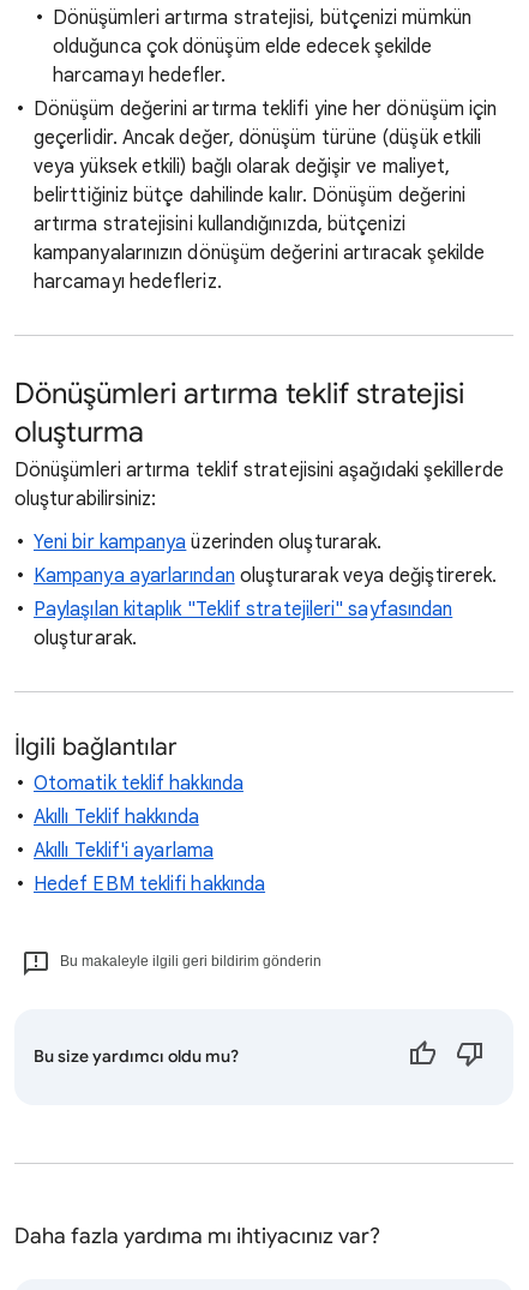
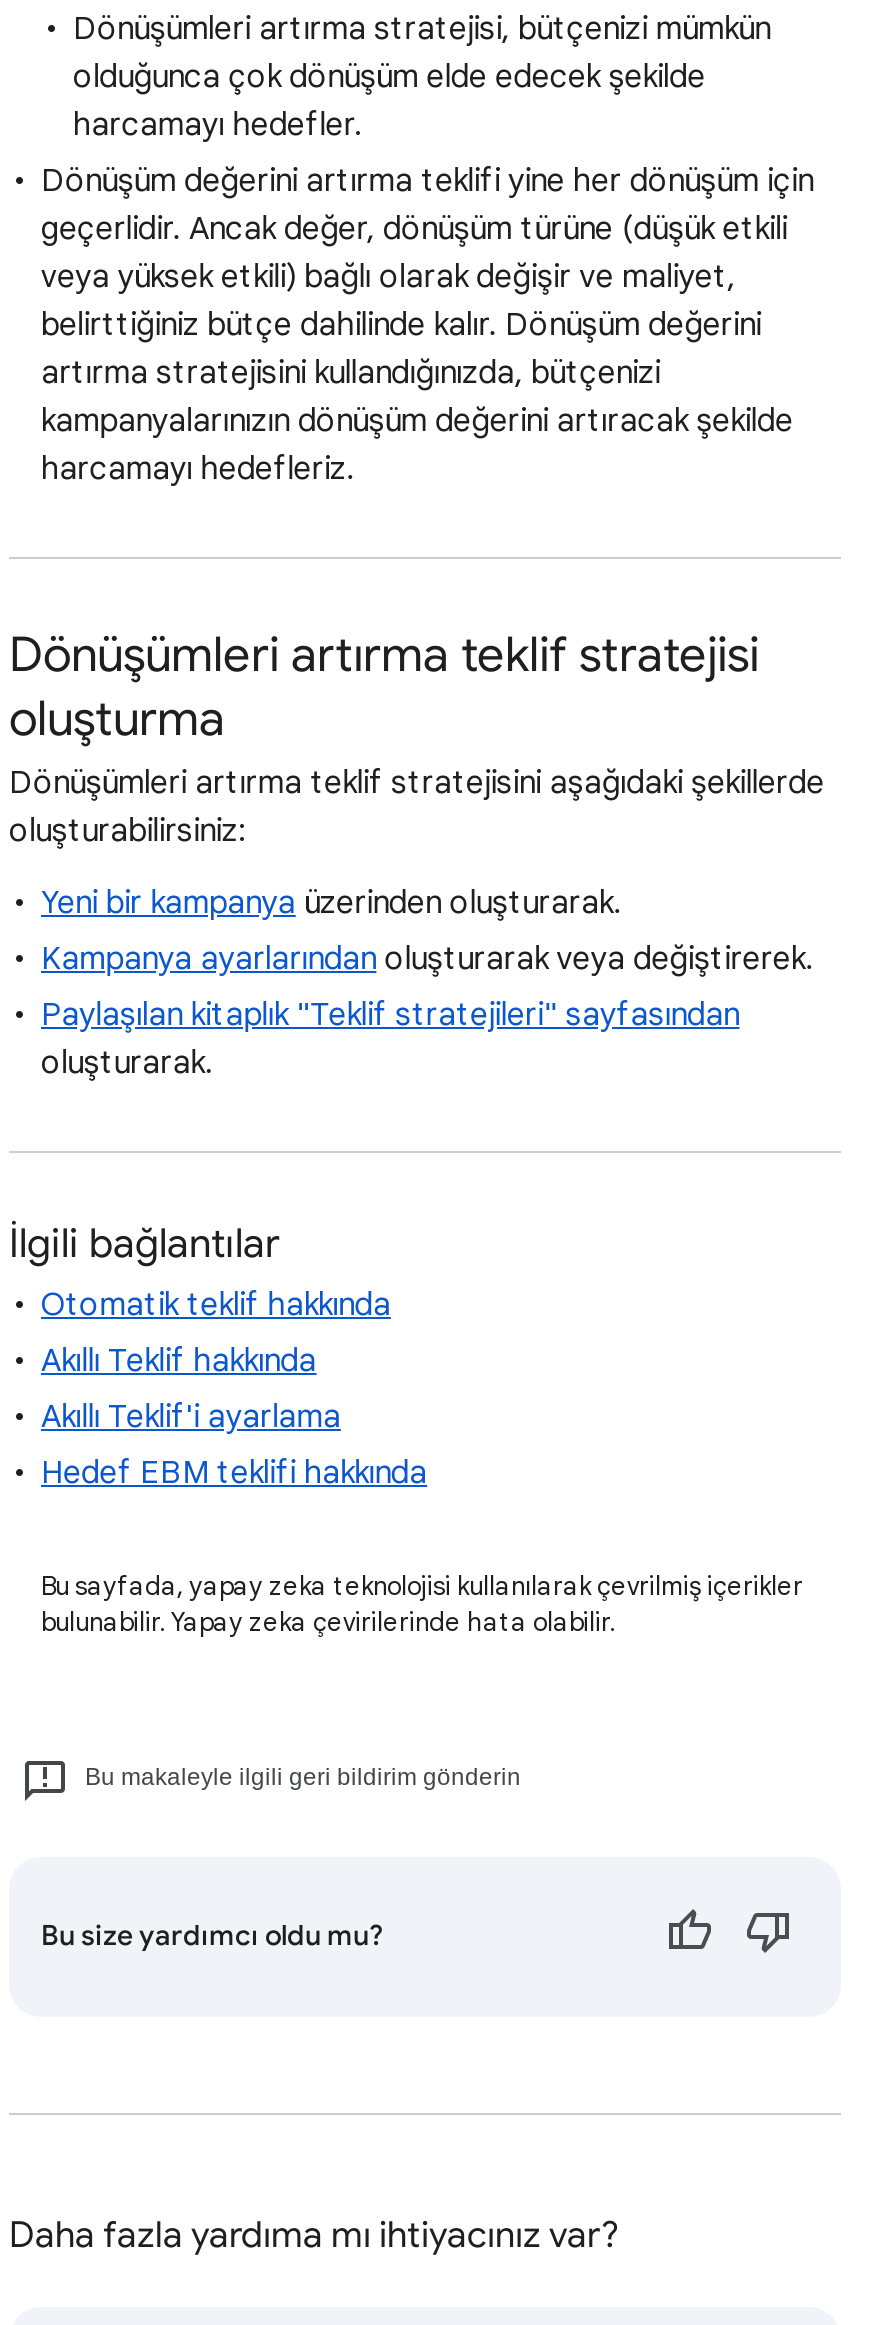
+ Bu sayfada, yapay zeka teknolojisi kullanılarak çevrilmiş içerikler
+ bulunabilir. Yapay zeka çevirilerinde hata olabilir.
